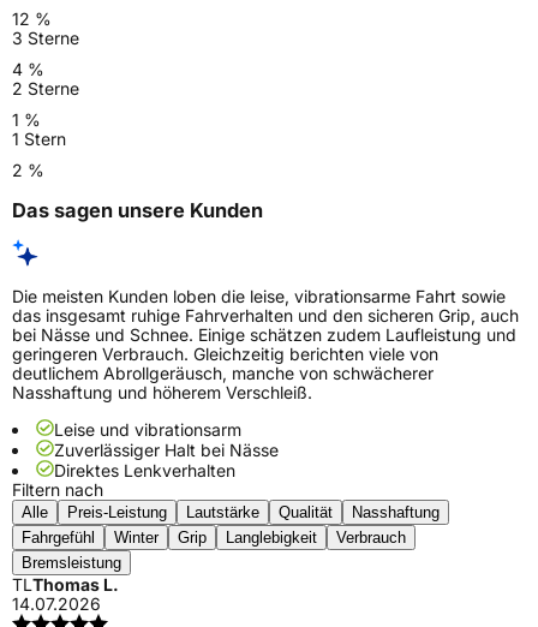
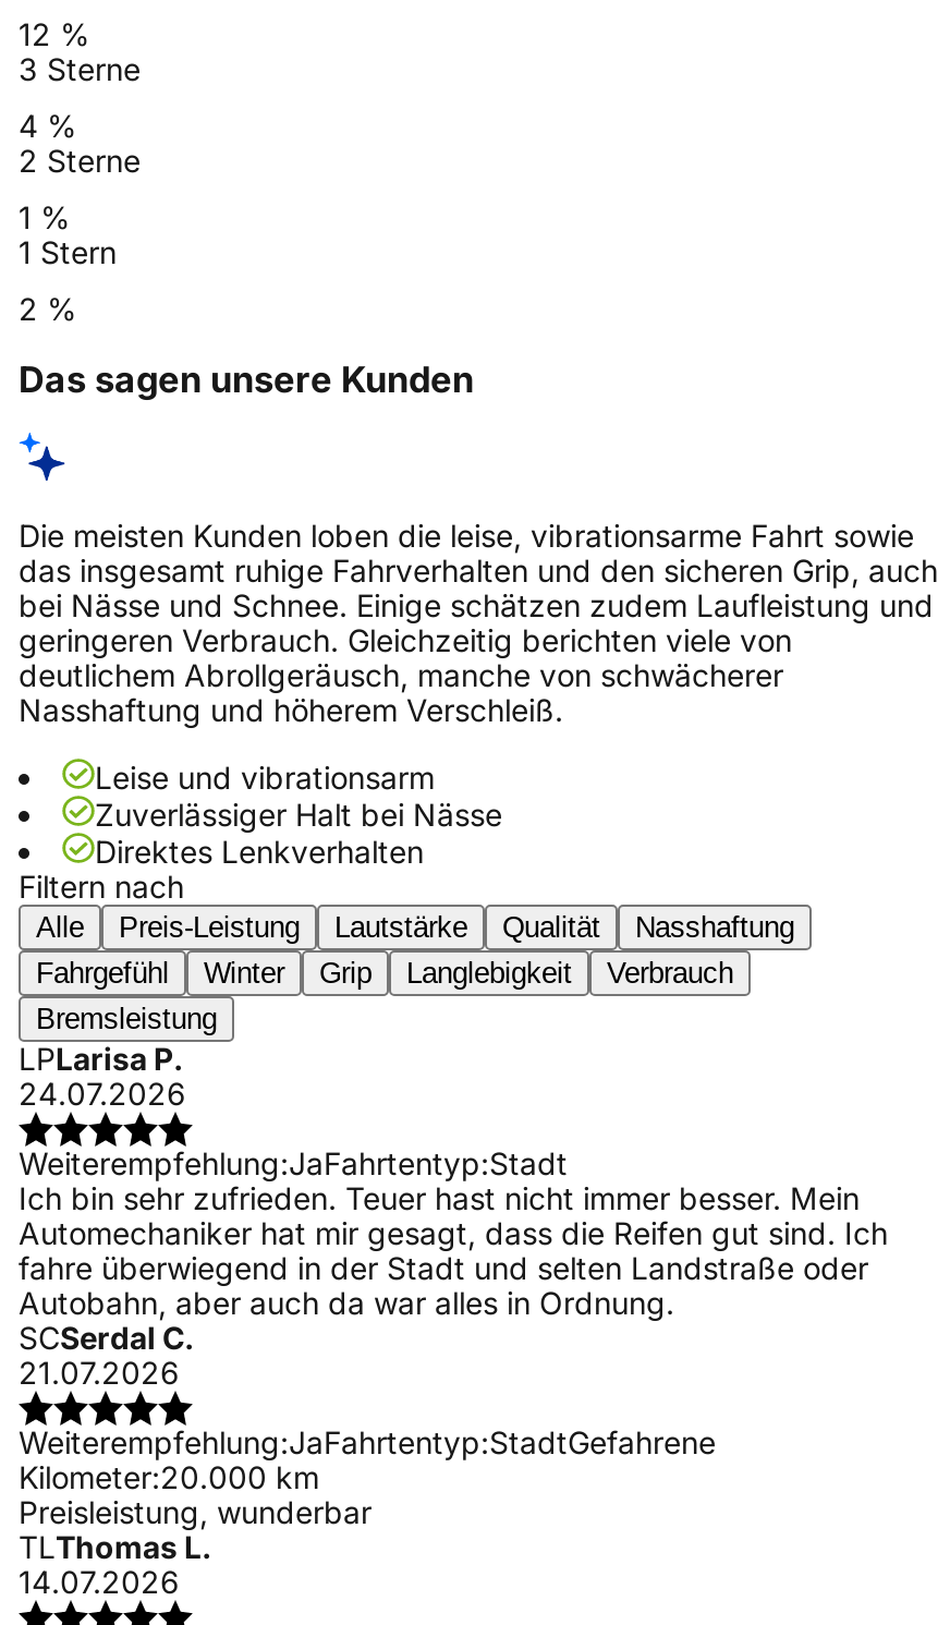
+ LPLarisa P.
+ 24.07.2026
+ Weiterempfehlung:JaFahrtentyp:Stadt
+ Ich bin sehr zufrieden. Teuer hast nicht immer besser. Mein
+ Automechaniker hat mir gesagt, dass die Reifen gut sind. Ich
+ fahre überwiegend in der Stadt und selten Landstraße oder
+ Autobahn, aber auch da war alles in Ordnung.
+ SCSerdal C.
+ 21.07.2026
+ Weiterempfehlung:JaFahrtentyp:StadtGefahrene
+ Kilometer:20.000 km
+ Preisleistung, wunderbar
